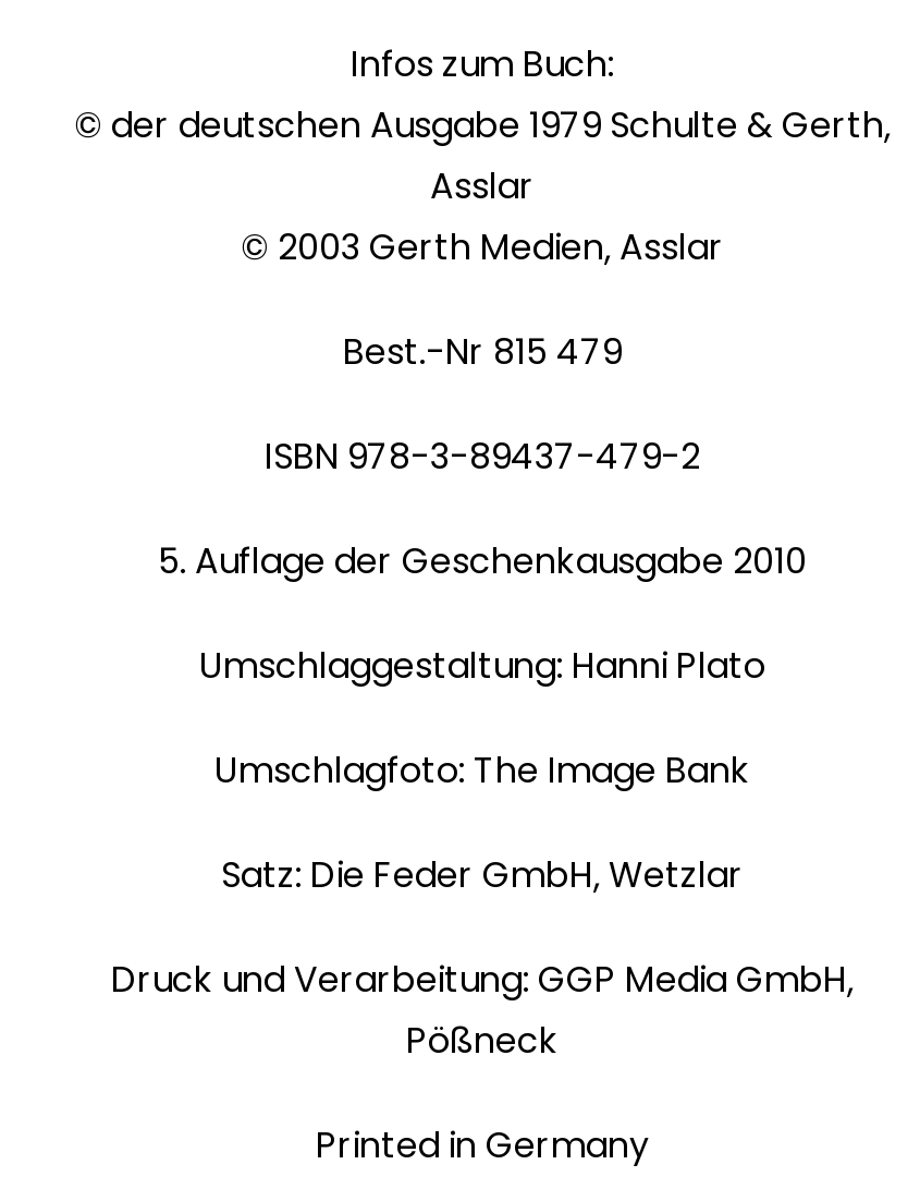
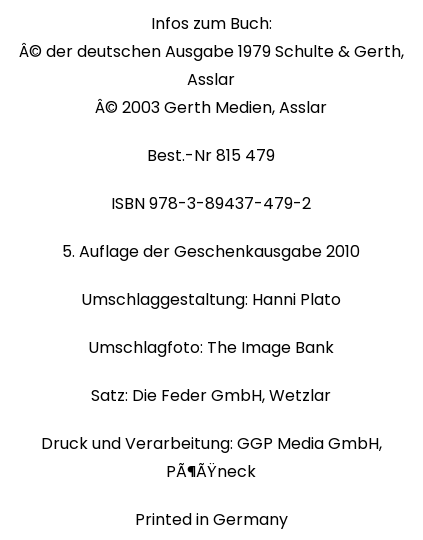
- © der deutschen Ausgabe 1979 Schulte & Gerth,
+ Â© der deutschen Ausgabe 1979 Schulte & Gerth,

- © 2003 Gerth Medien, Asslar
+ Â© 2003 Gerth Medien, Asslar

- Pößneck
+ PÃ¶ÃŸneck
